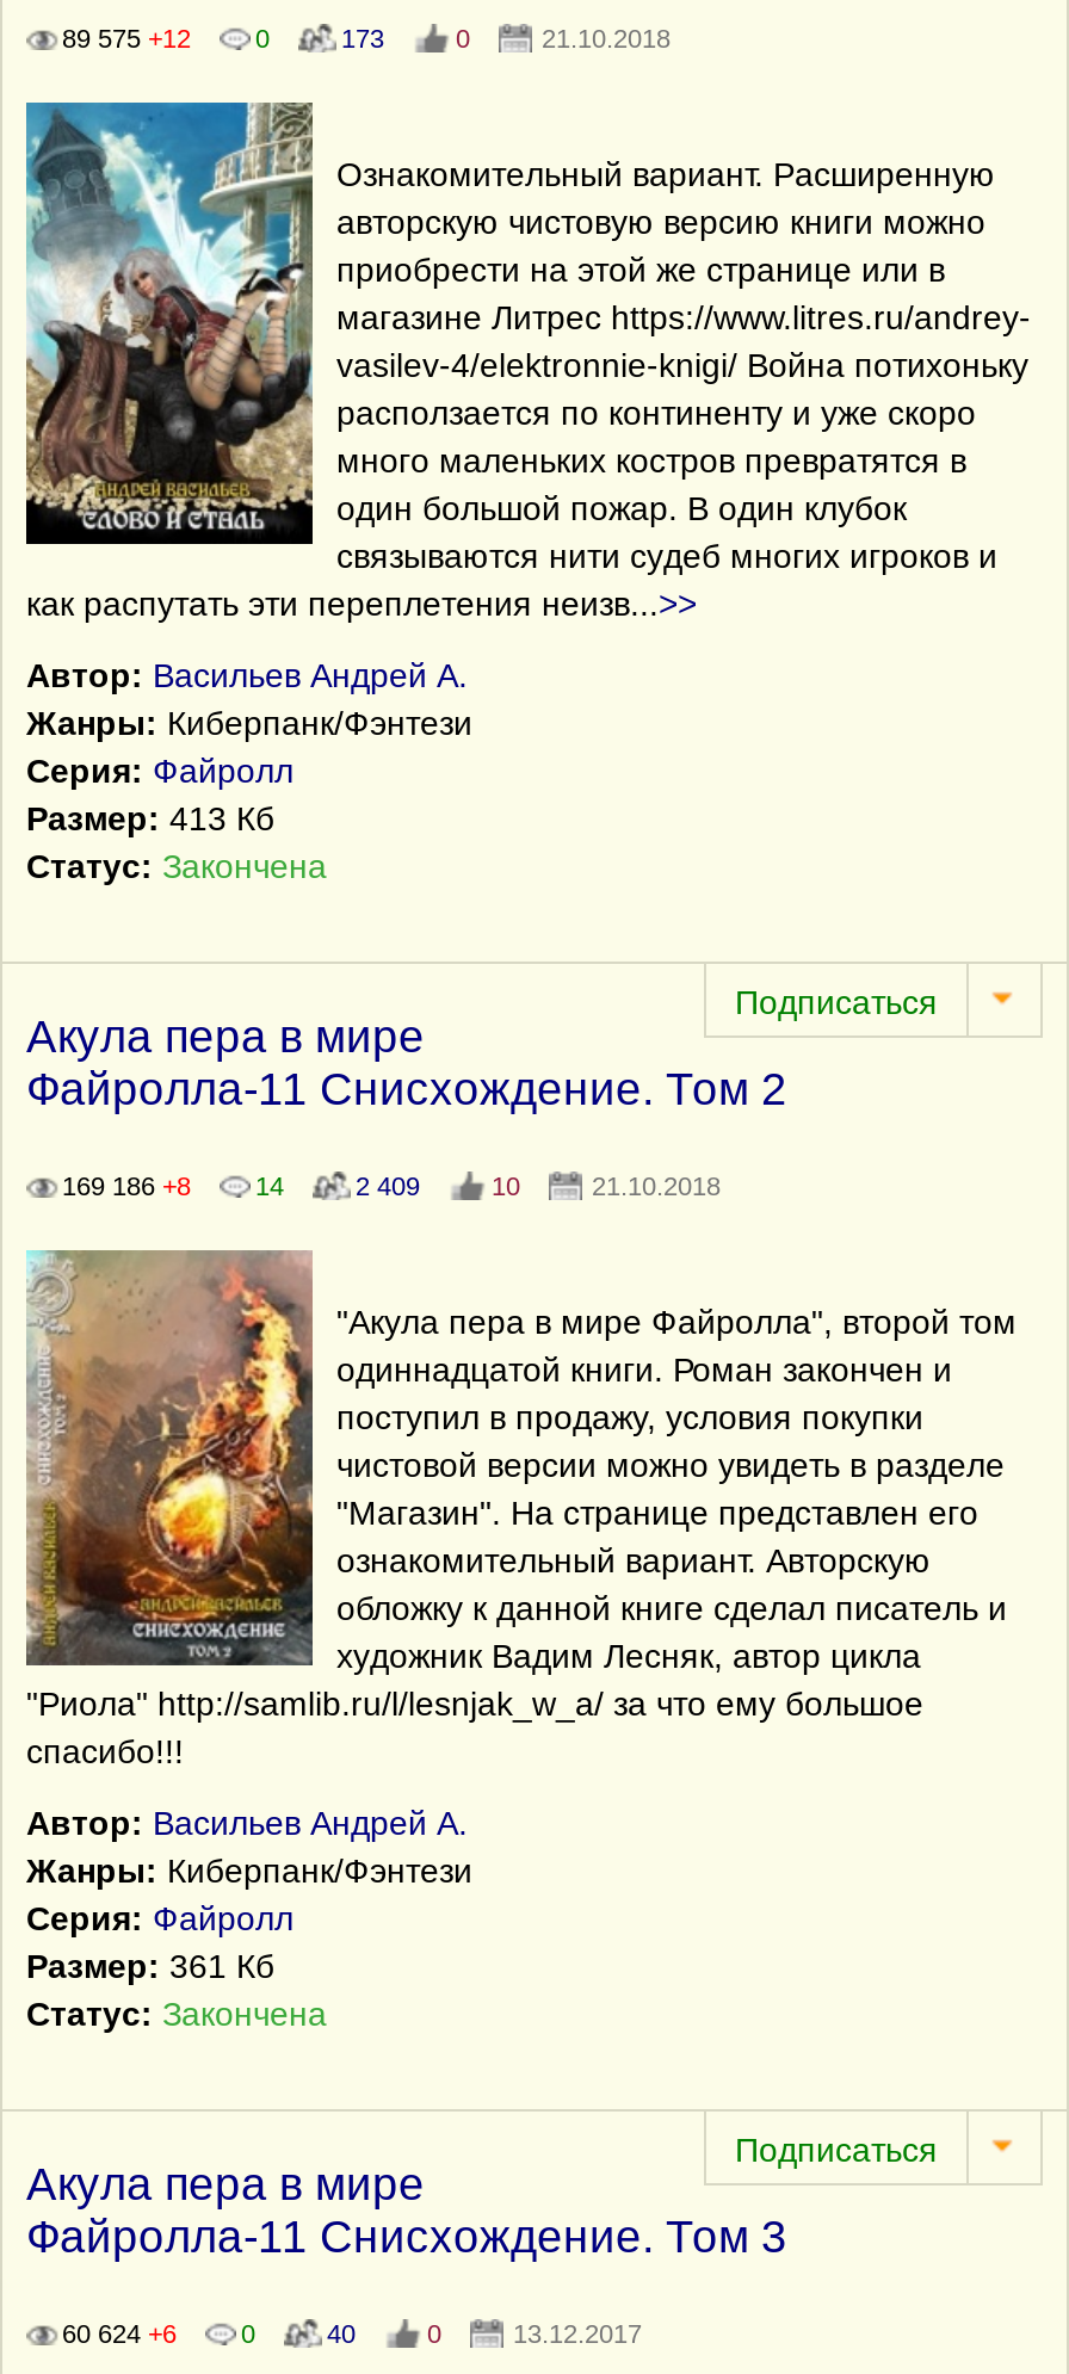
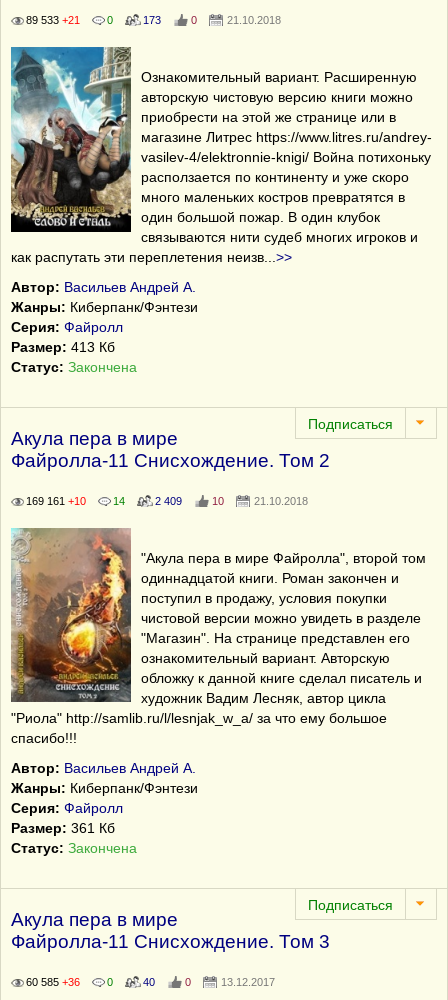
- 89 575 +12
+ 89 533 +21

- 169 186 +8
+ 169 161 +10

- 60 624 +6
+ 60 585 +36
